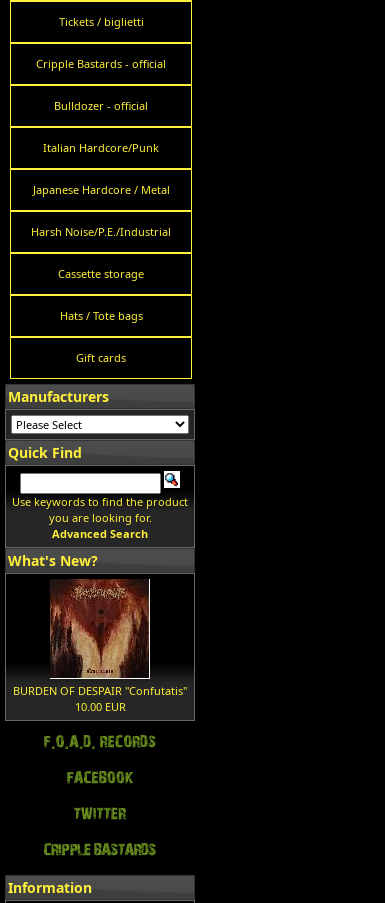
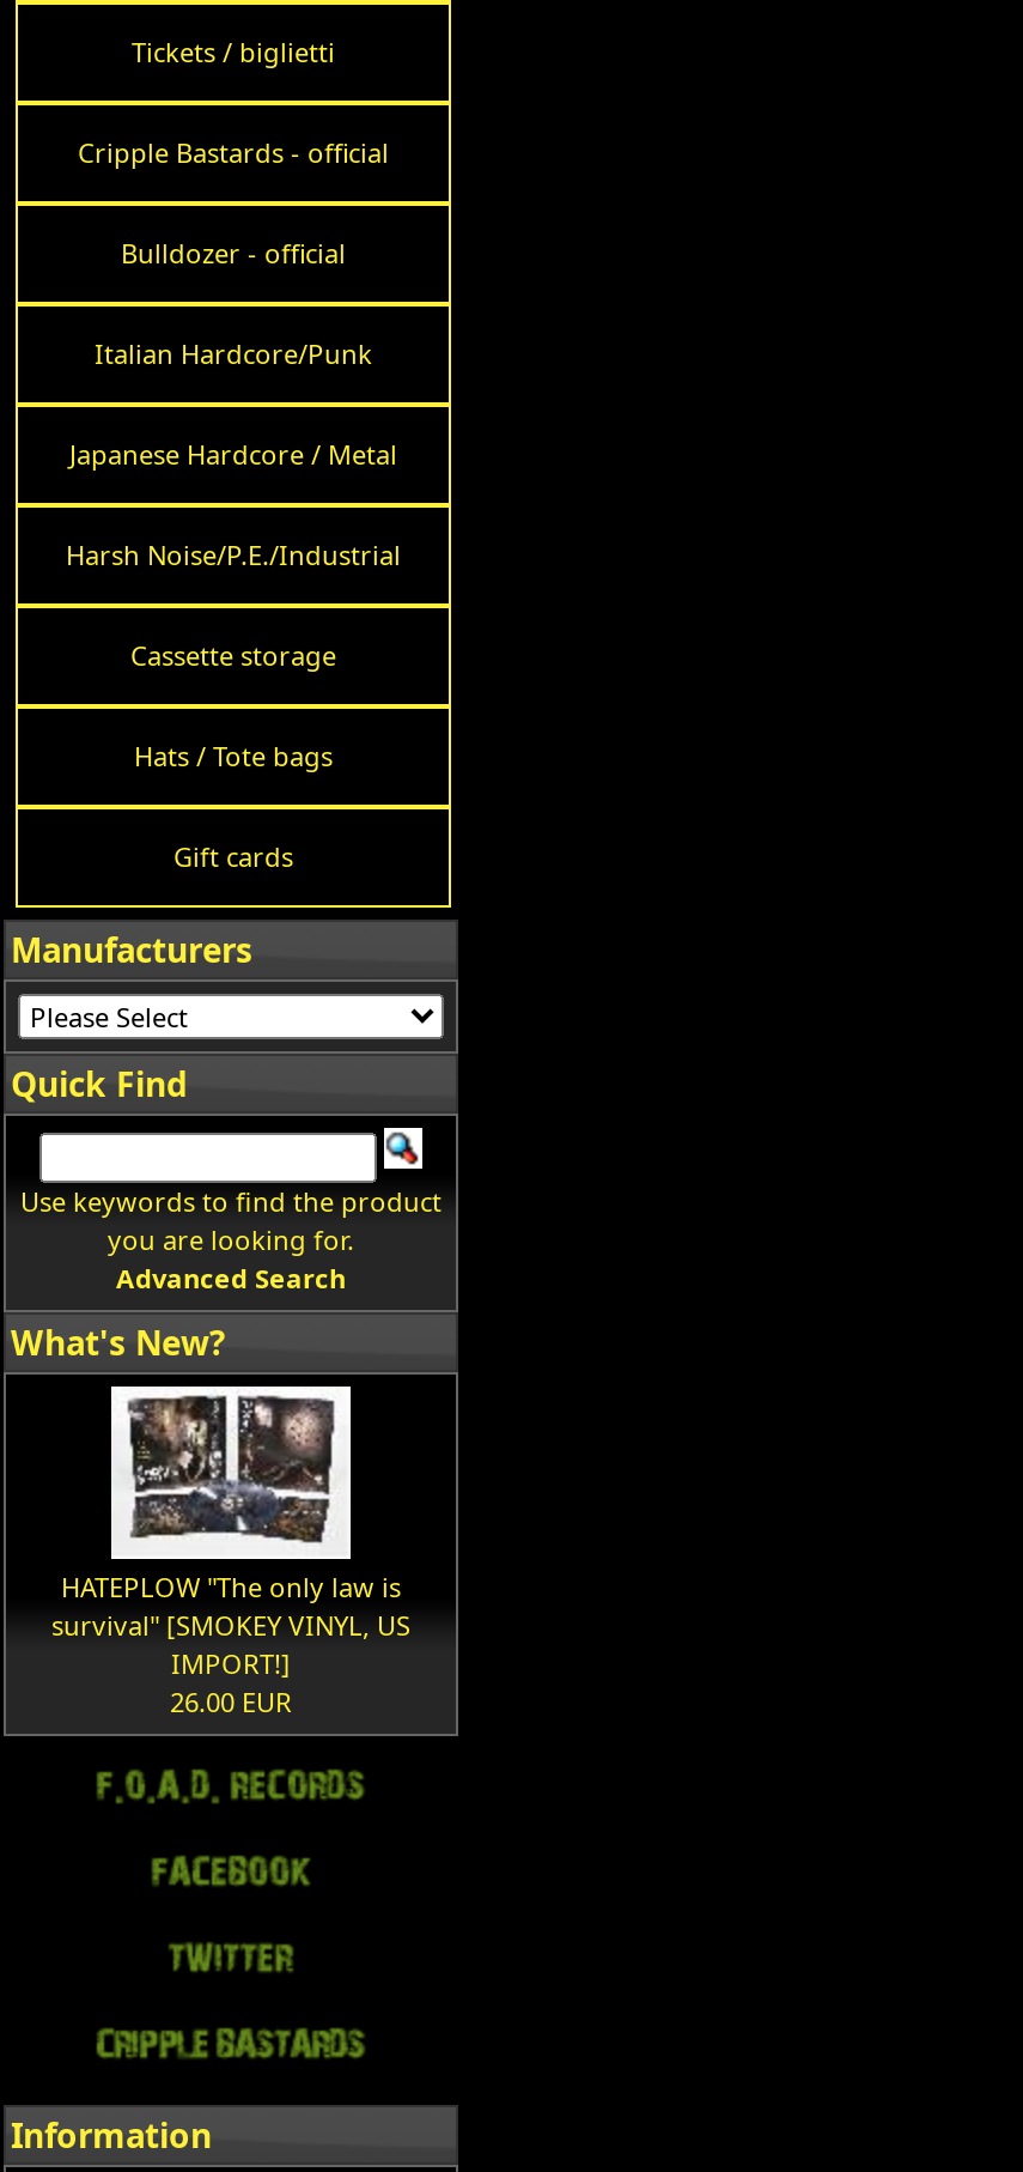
- [image]
- BURDEN OF DESPAIR "Confutatis"
- 10.00 EUR
+ [image]
+ HATEPLOW "The only law is
+ survival" [SMOKEY VINYL, US
+ IMPORT!]
+ 26.00 EUR
